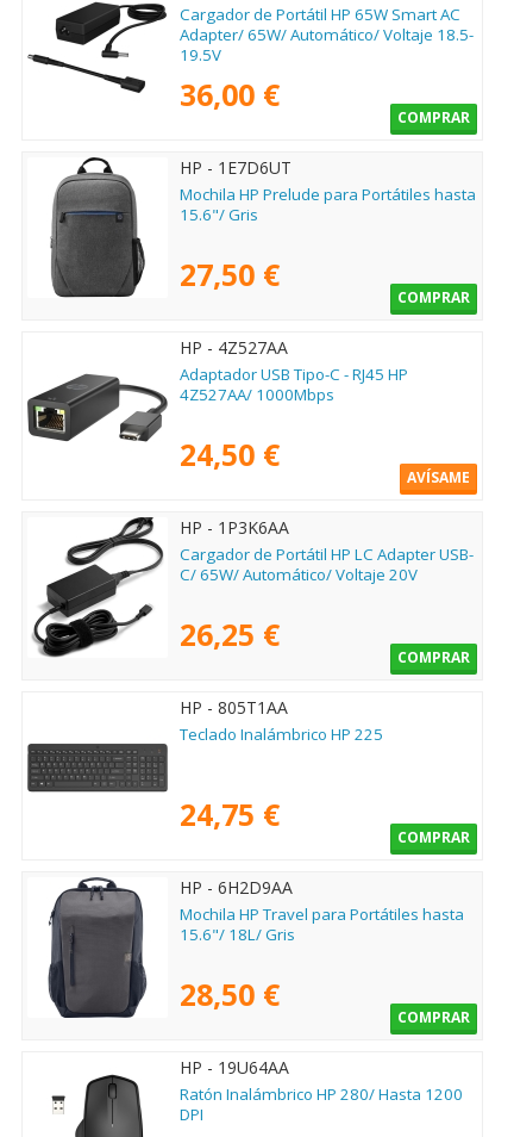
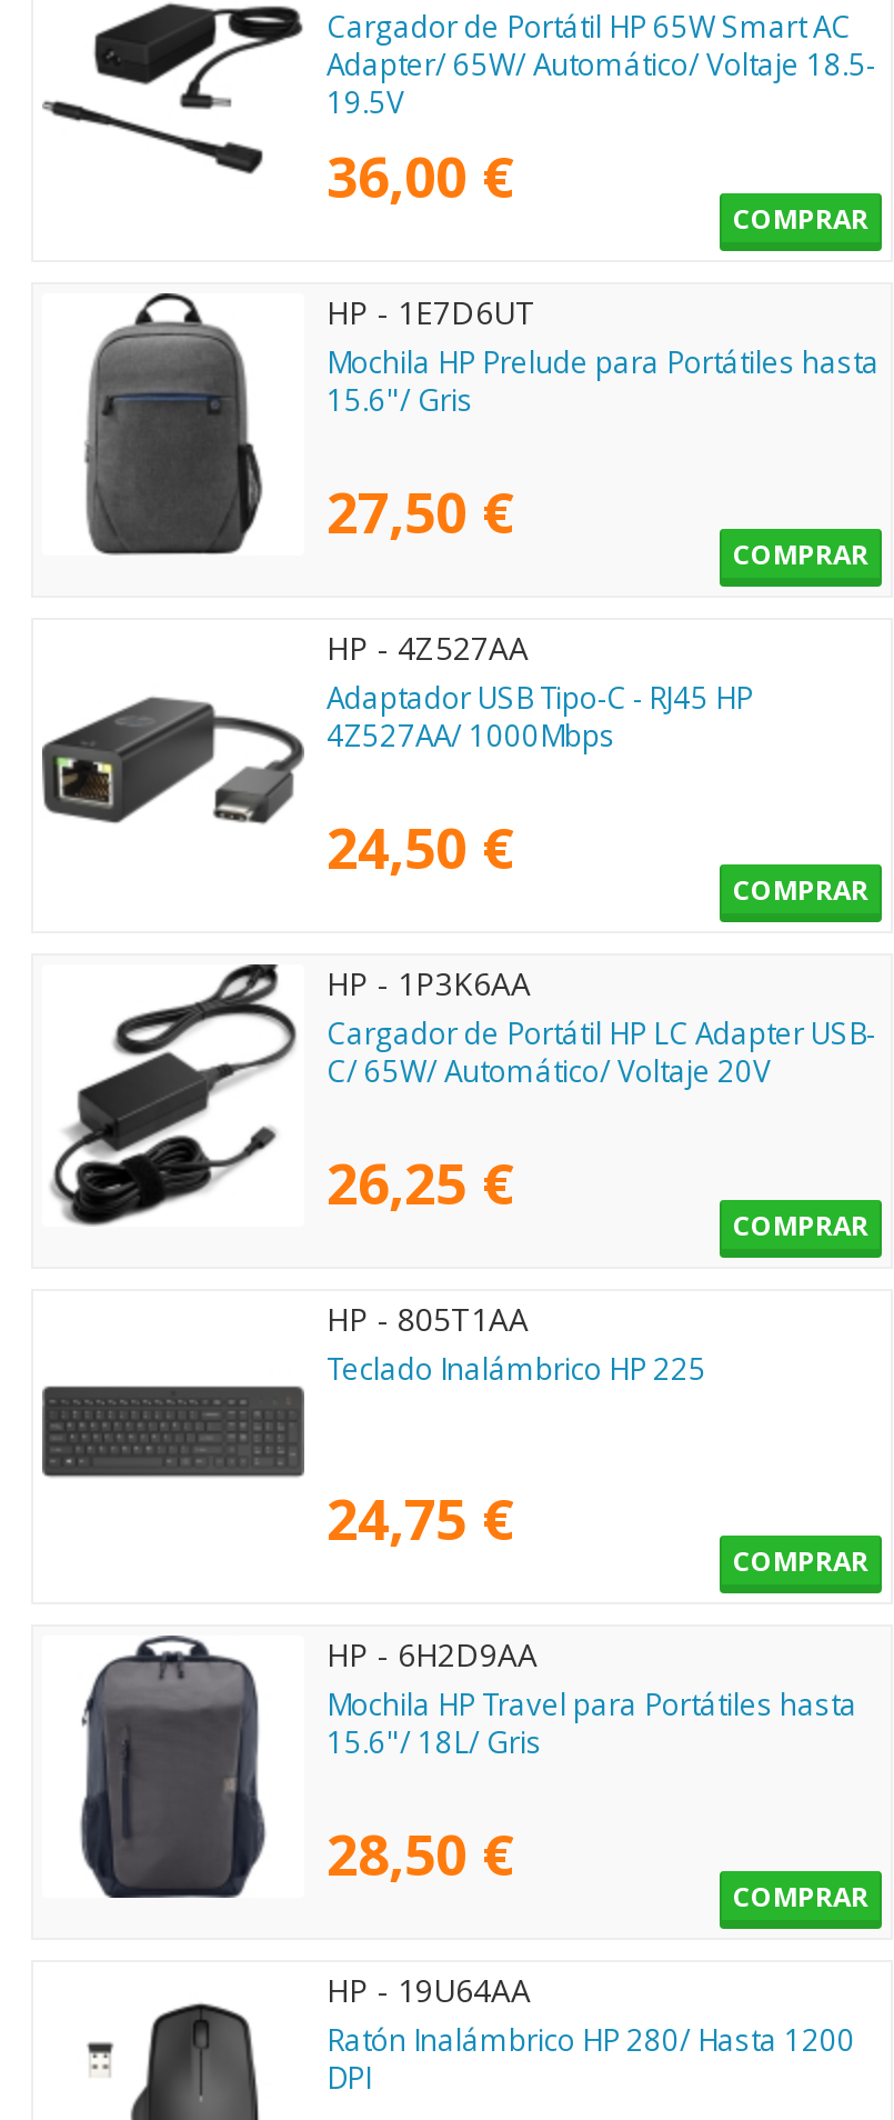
- AVÍSAME
+ COMPRAR
